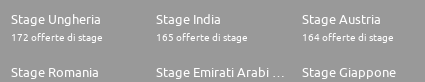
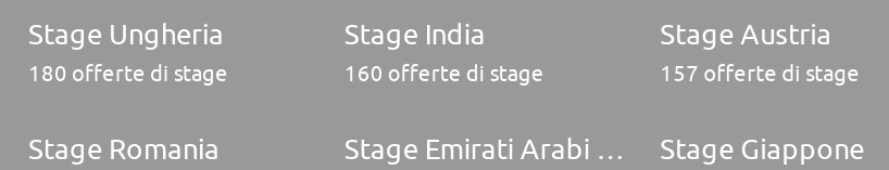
- 172 offerte di stage
+ 180 offerte di stage

- 165 offerte di stage
+ 160 offerte di stage

- 164 offerte di stage
+ 157 offerte di stage
